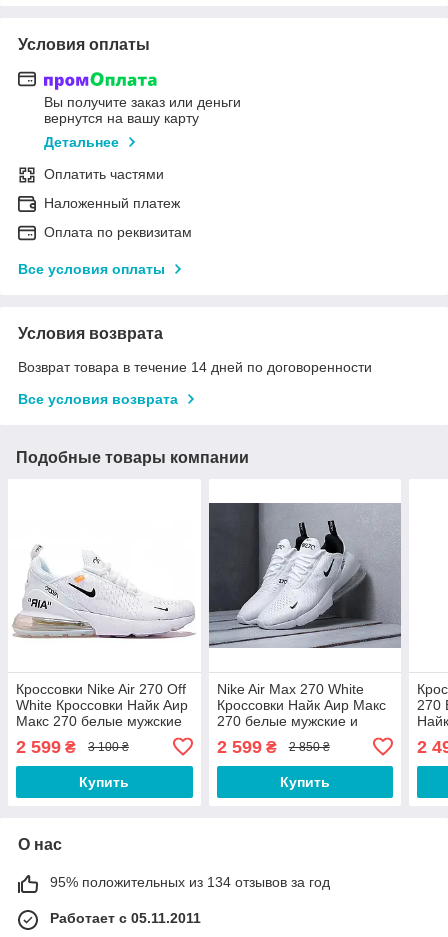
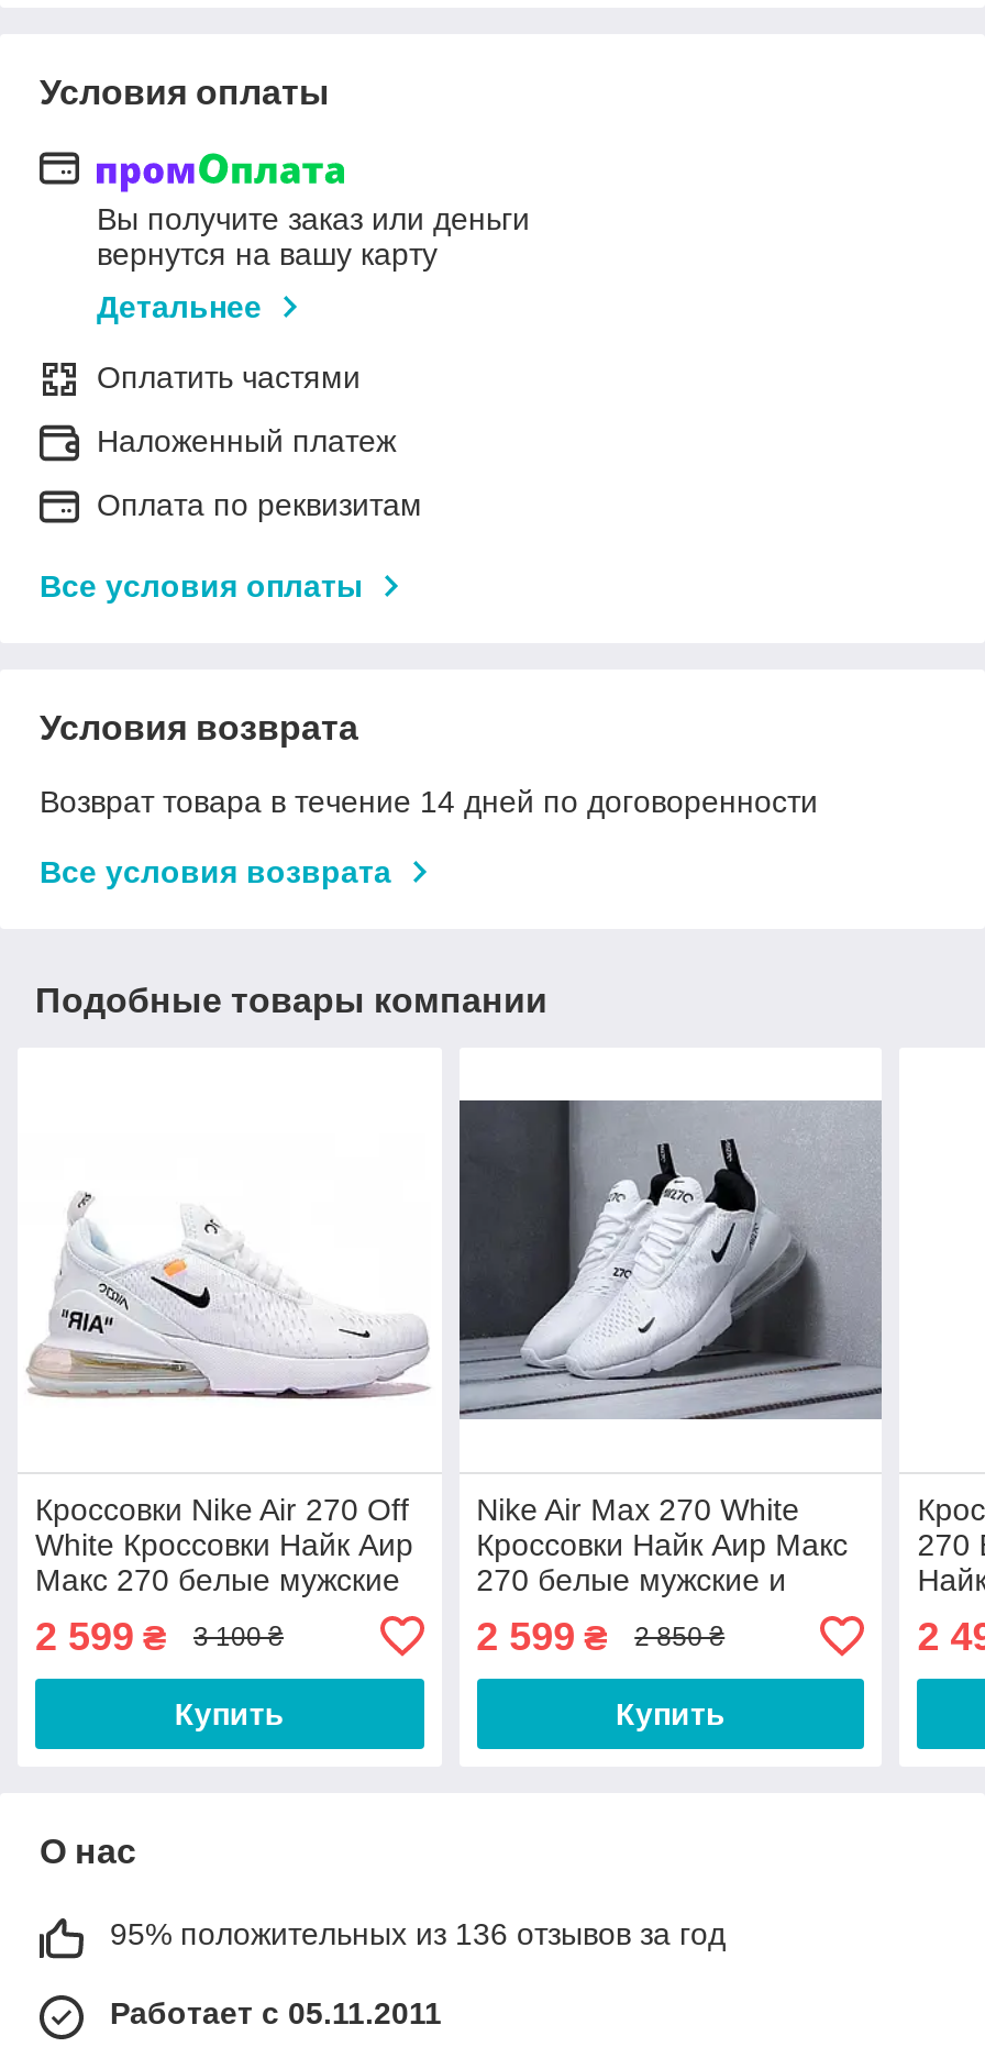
- 95% положительных из 134 отзывов за год
+ 95% положительных из 136 отзывов за год
